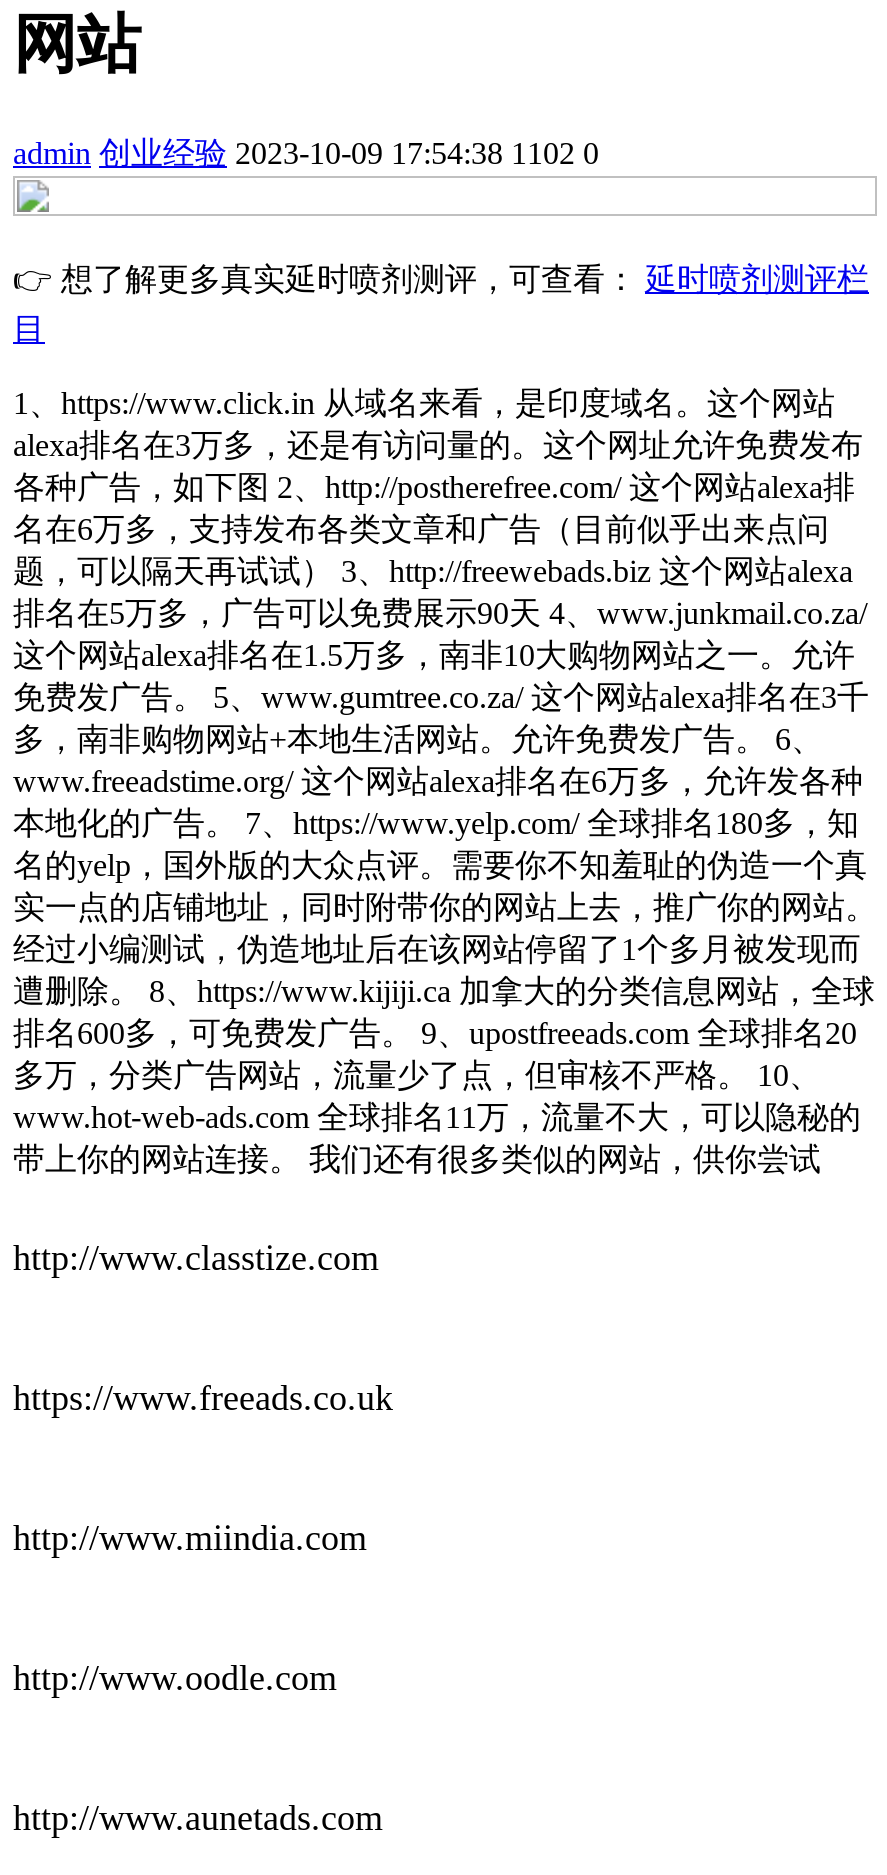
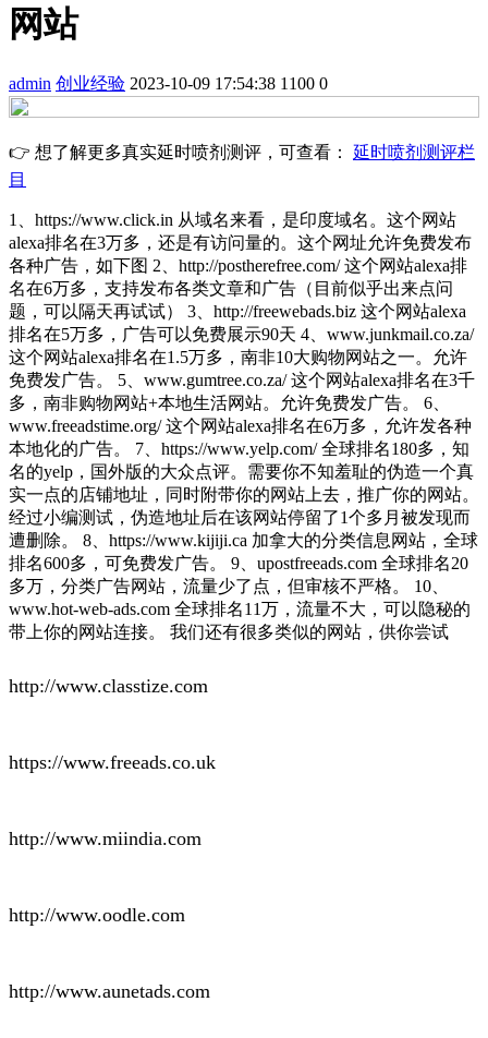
- admin 创业经验 2023-10-09 17:54:38 1102 0
+ admin 创业经验 2023-10-09 17:54:38 1100 0
